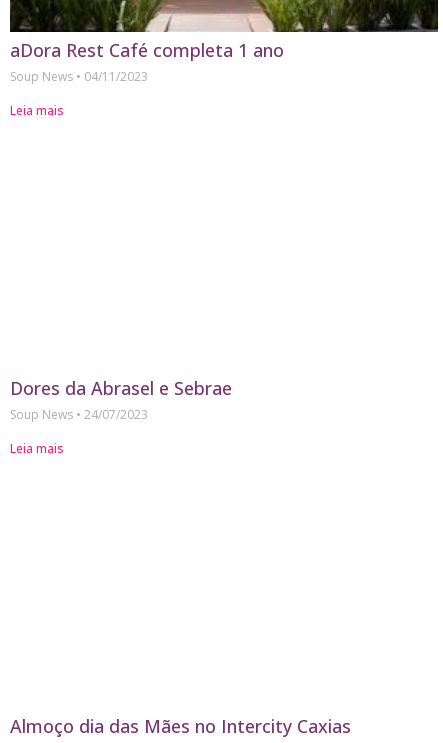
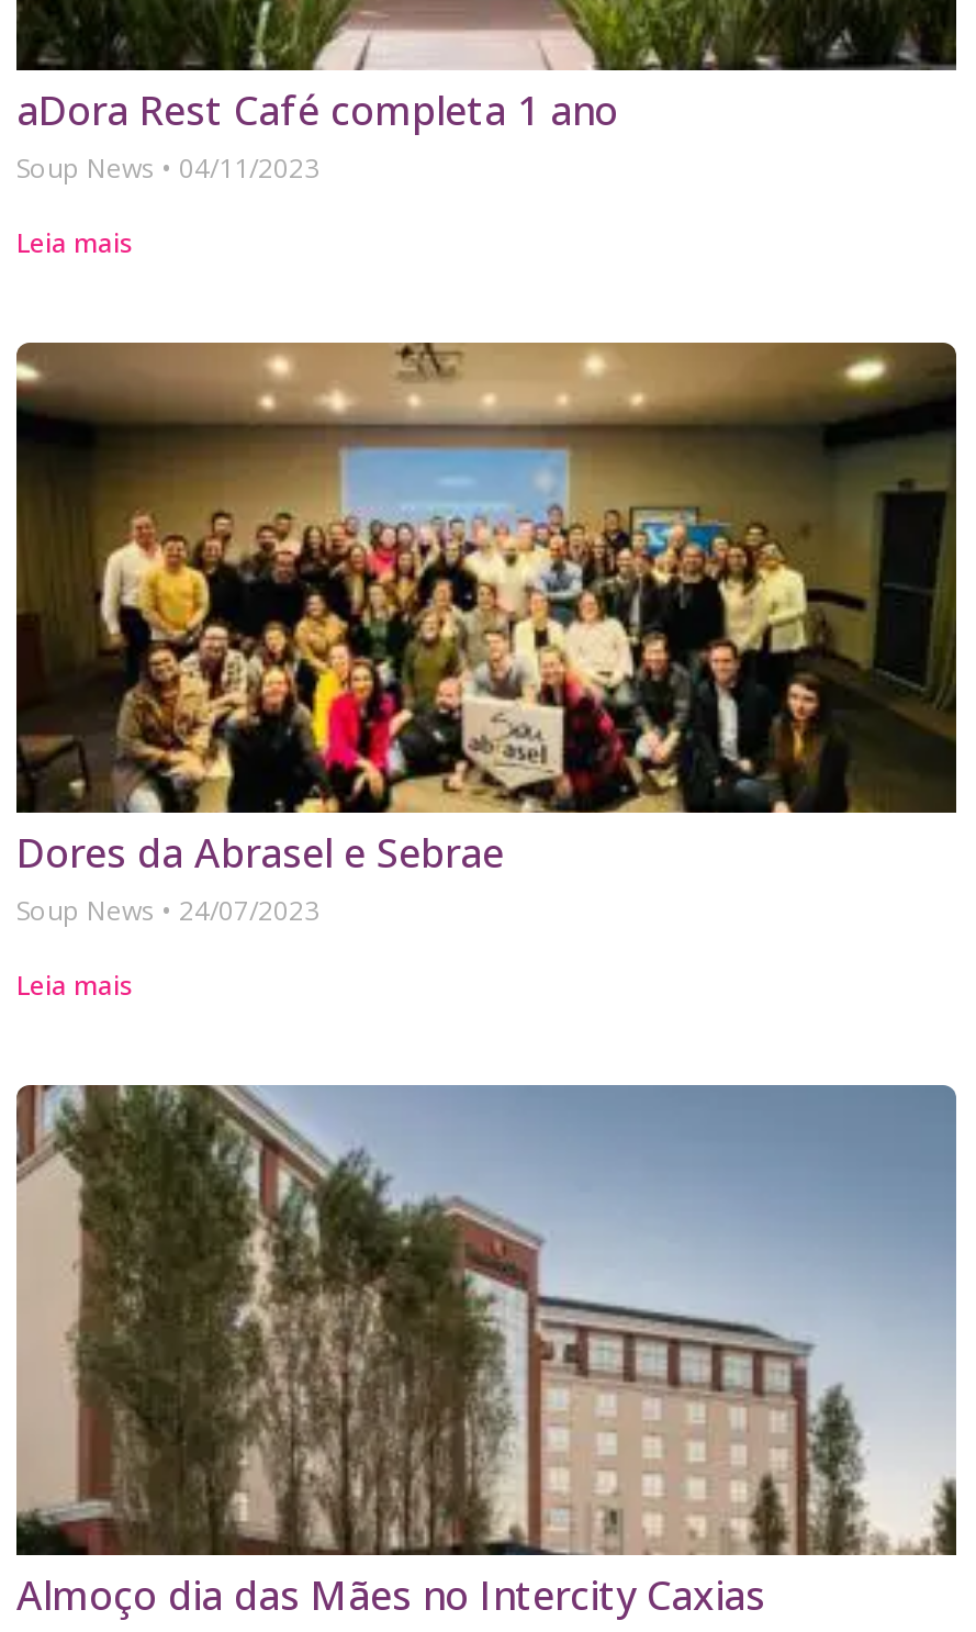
+ [image]

+ [image]
